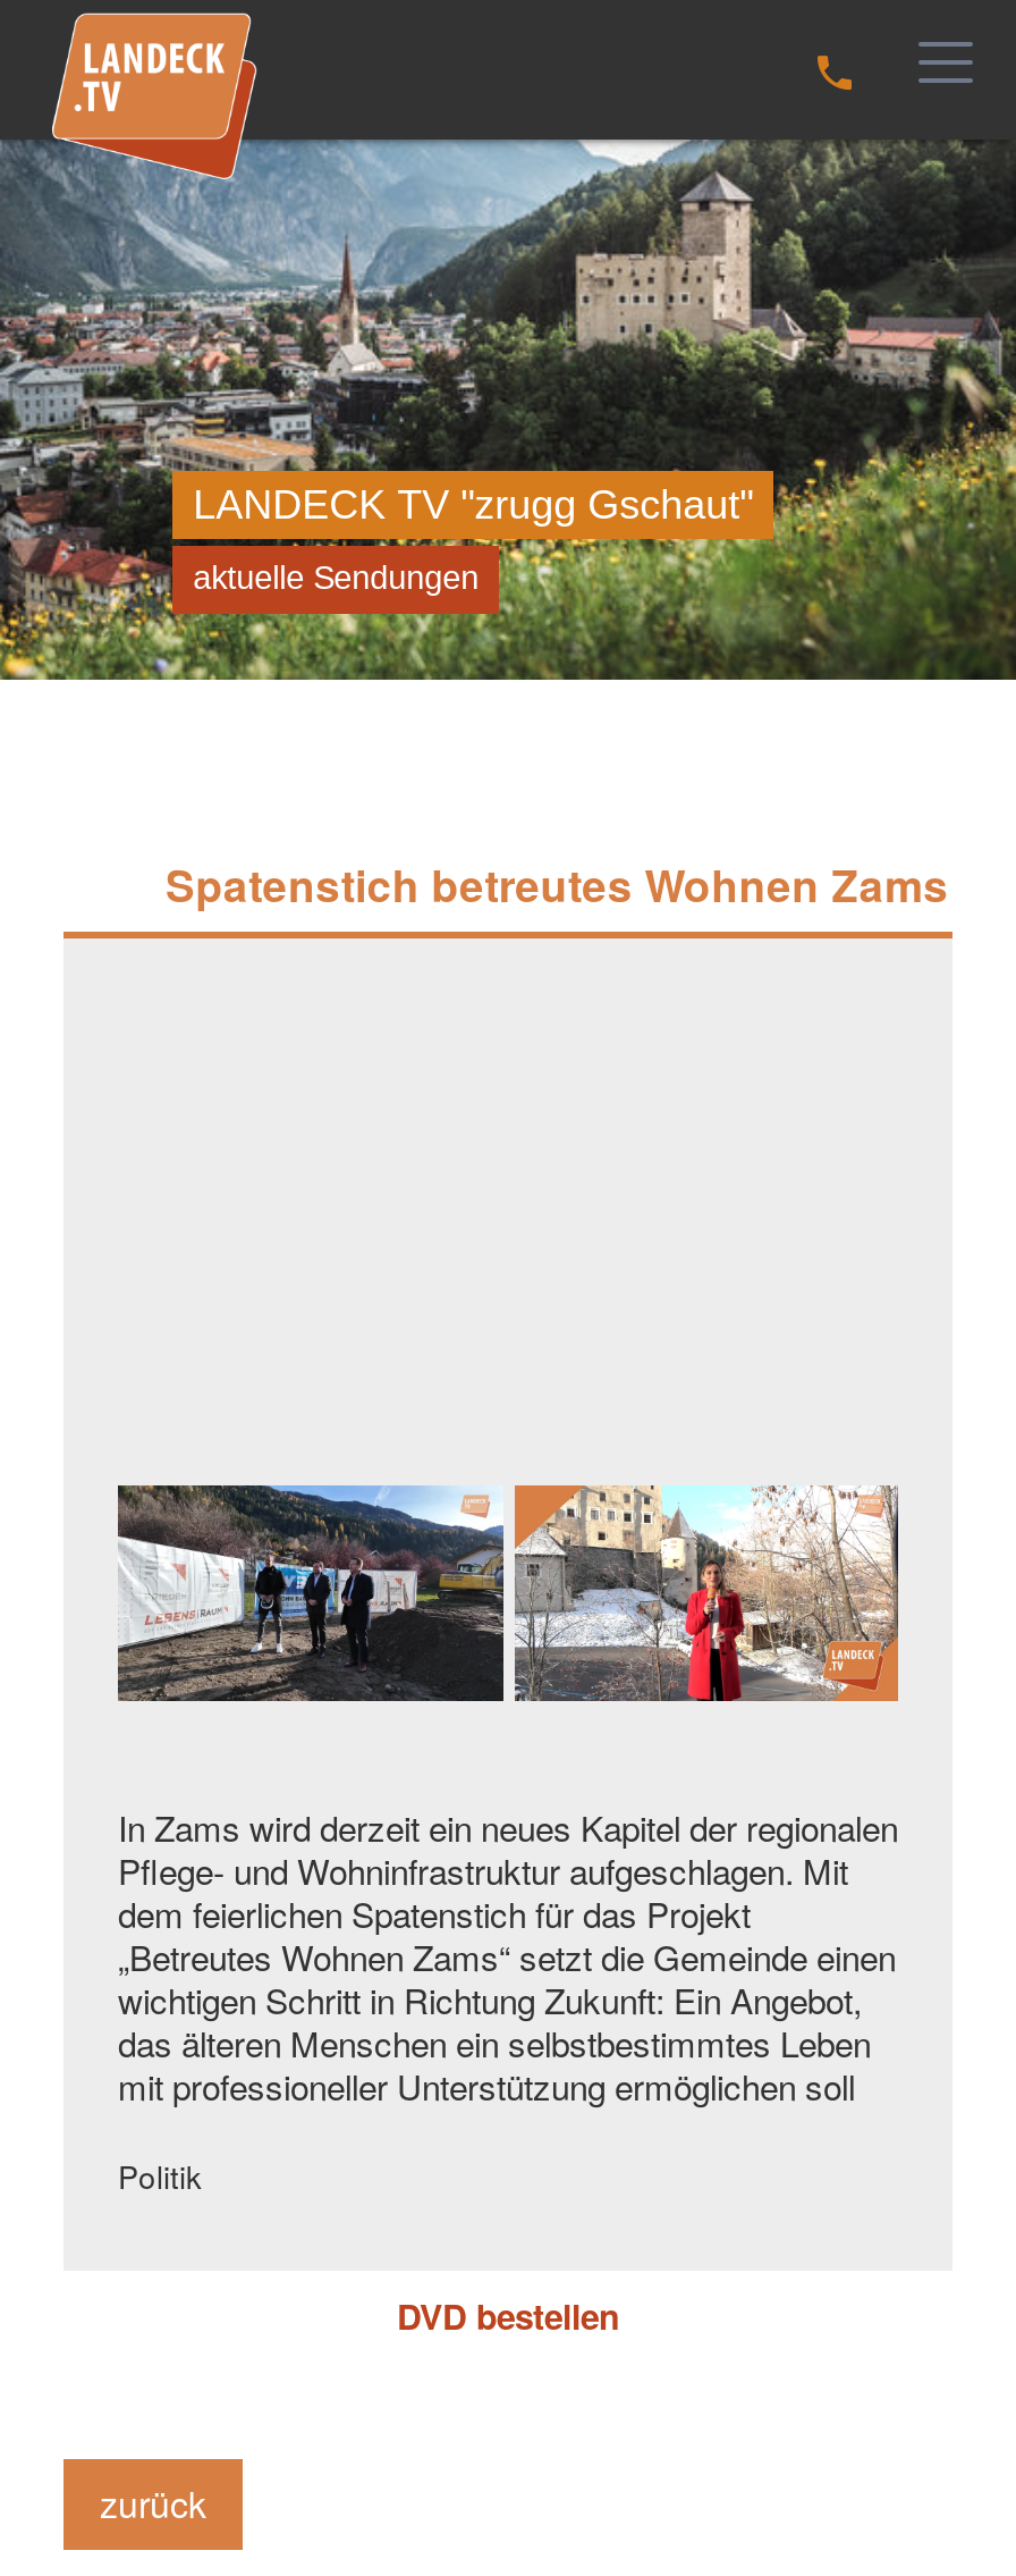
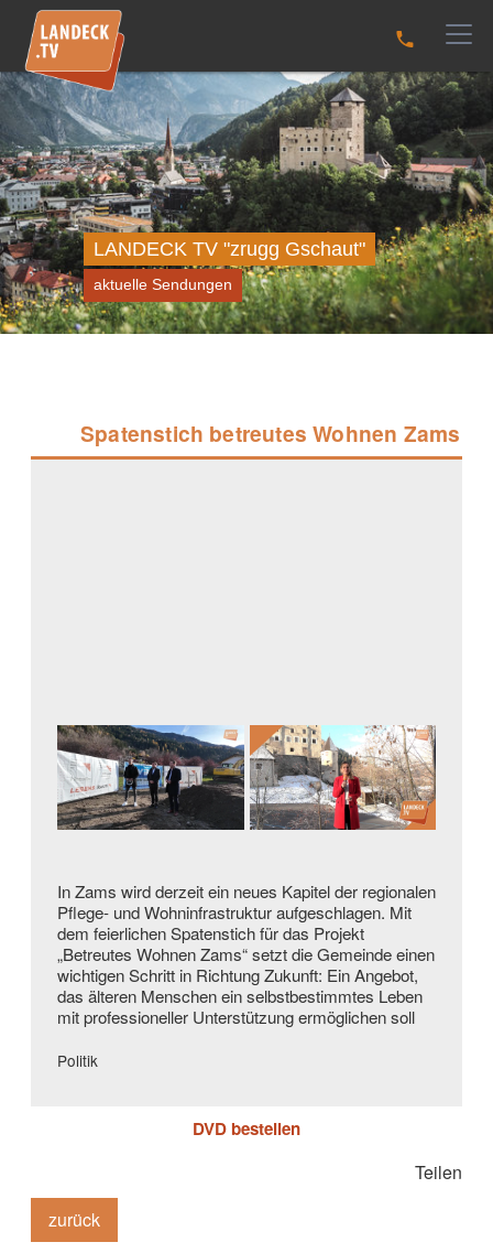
+ Teilen
